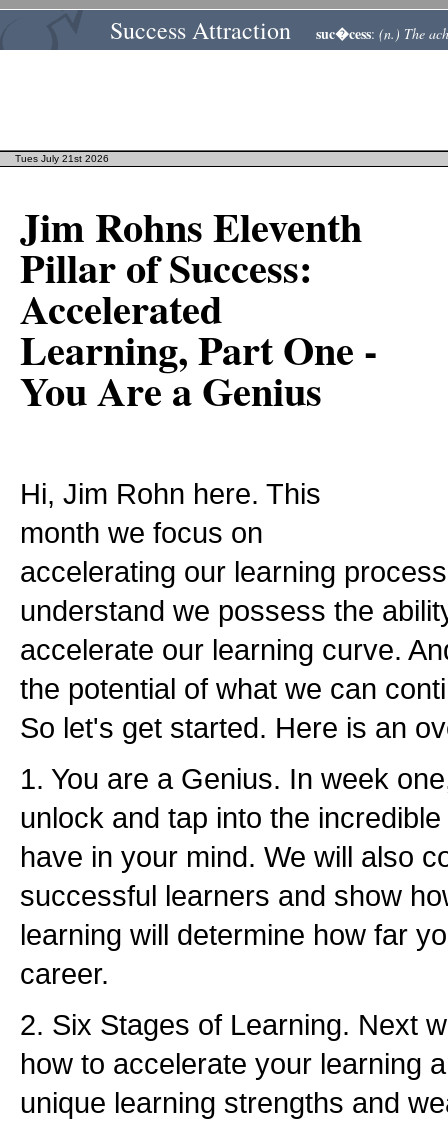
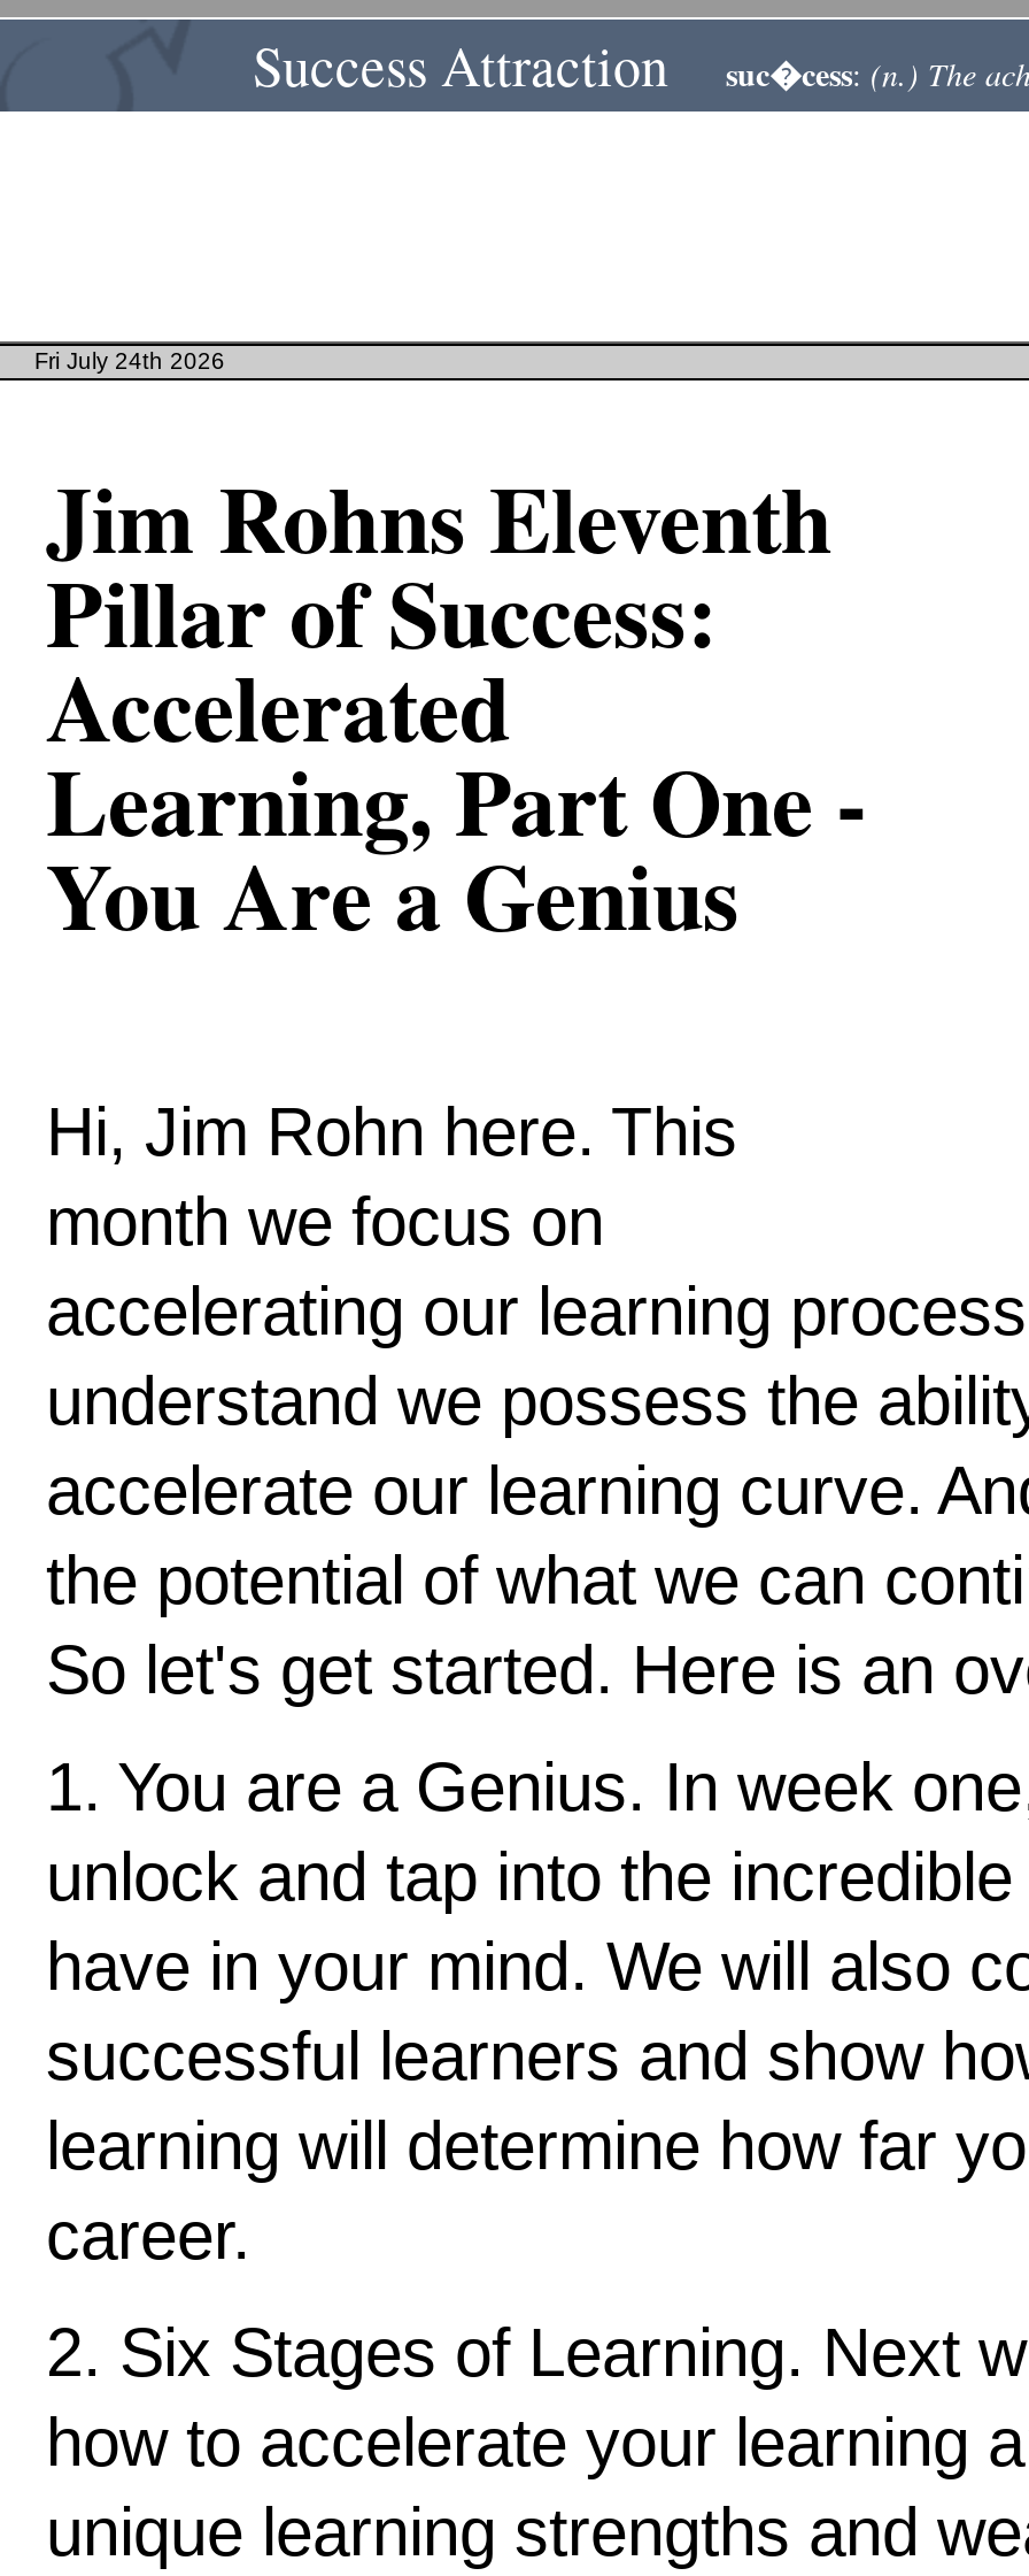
- Tues July 21st 2026
+ Fri July 24th 2026
